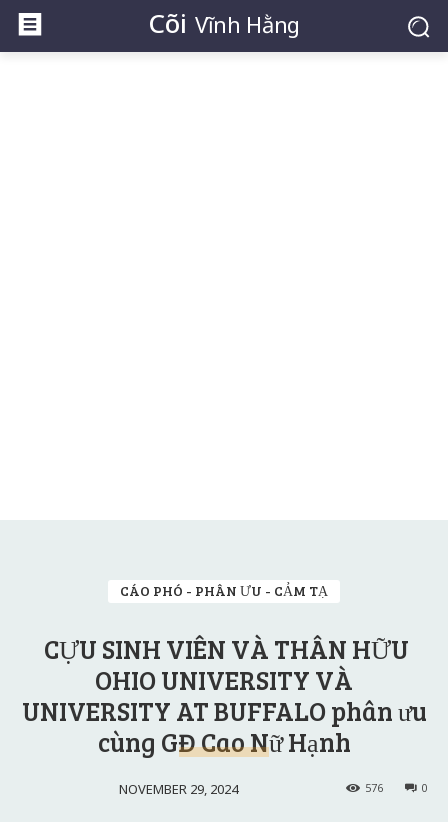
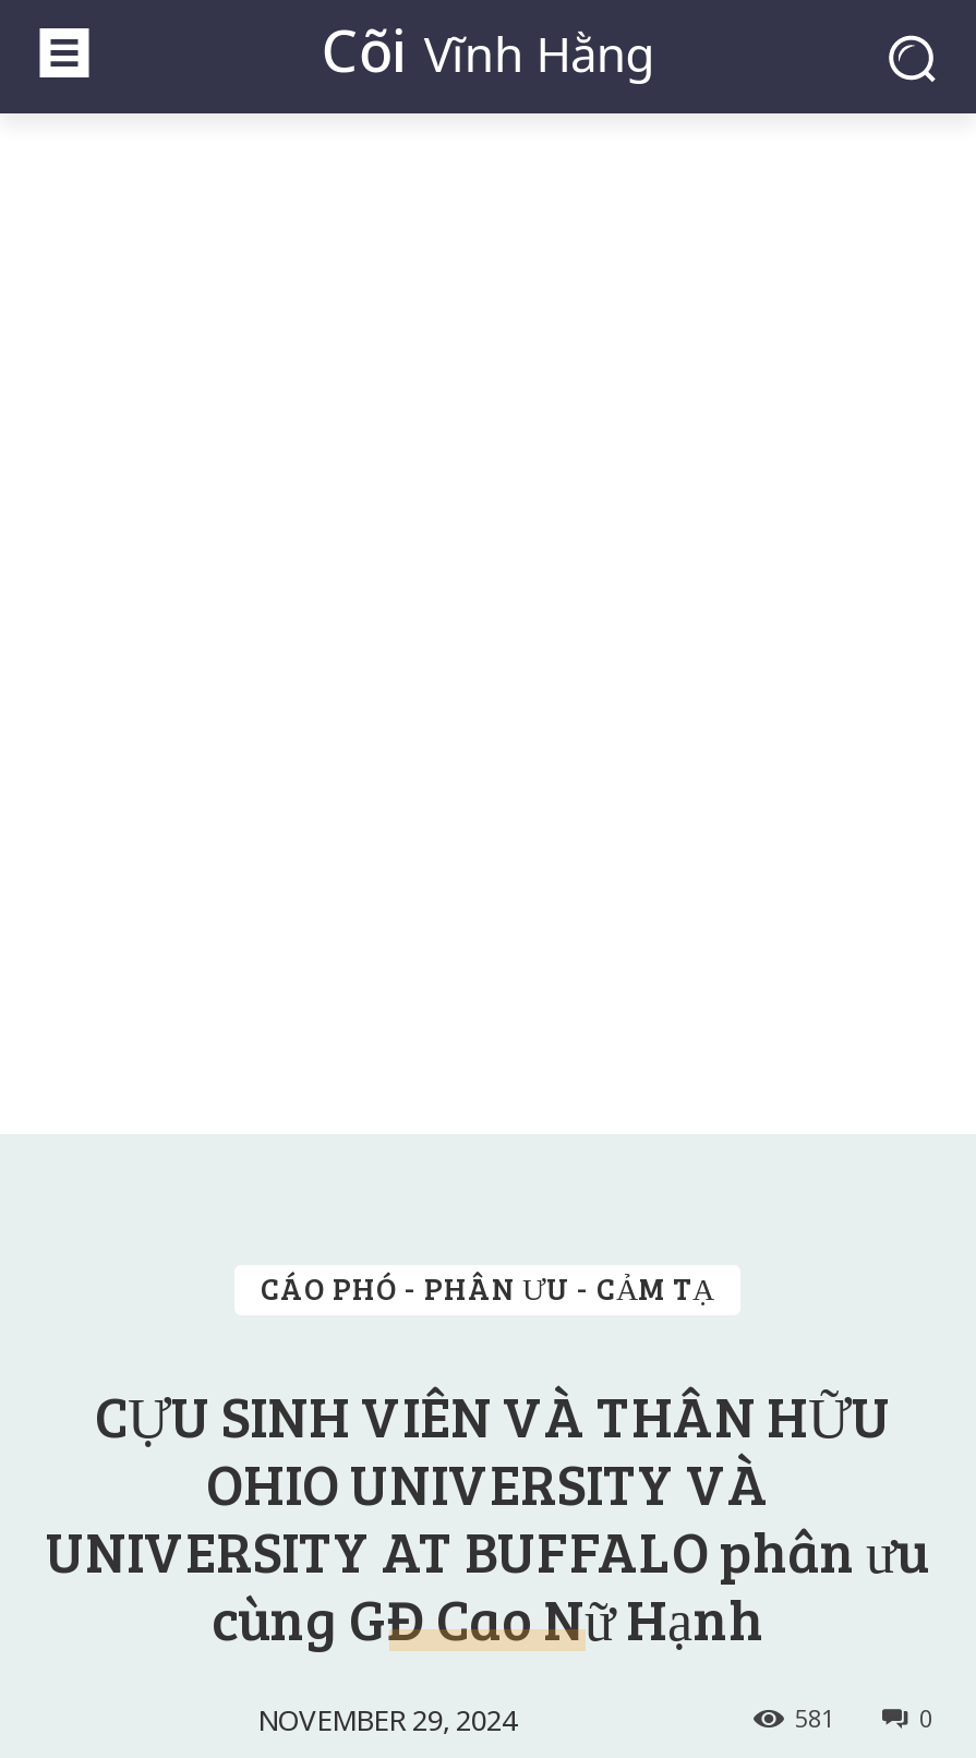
- 576
+ 581
